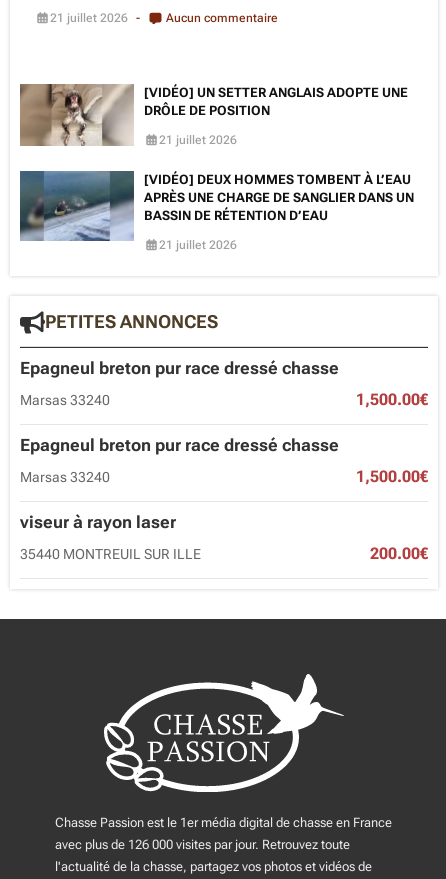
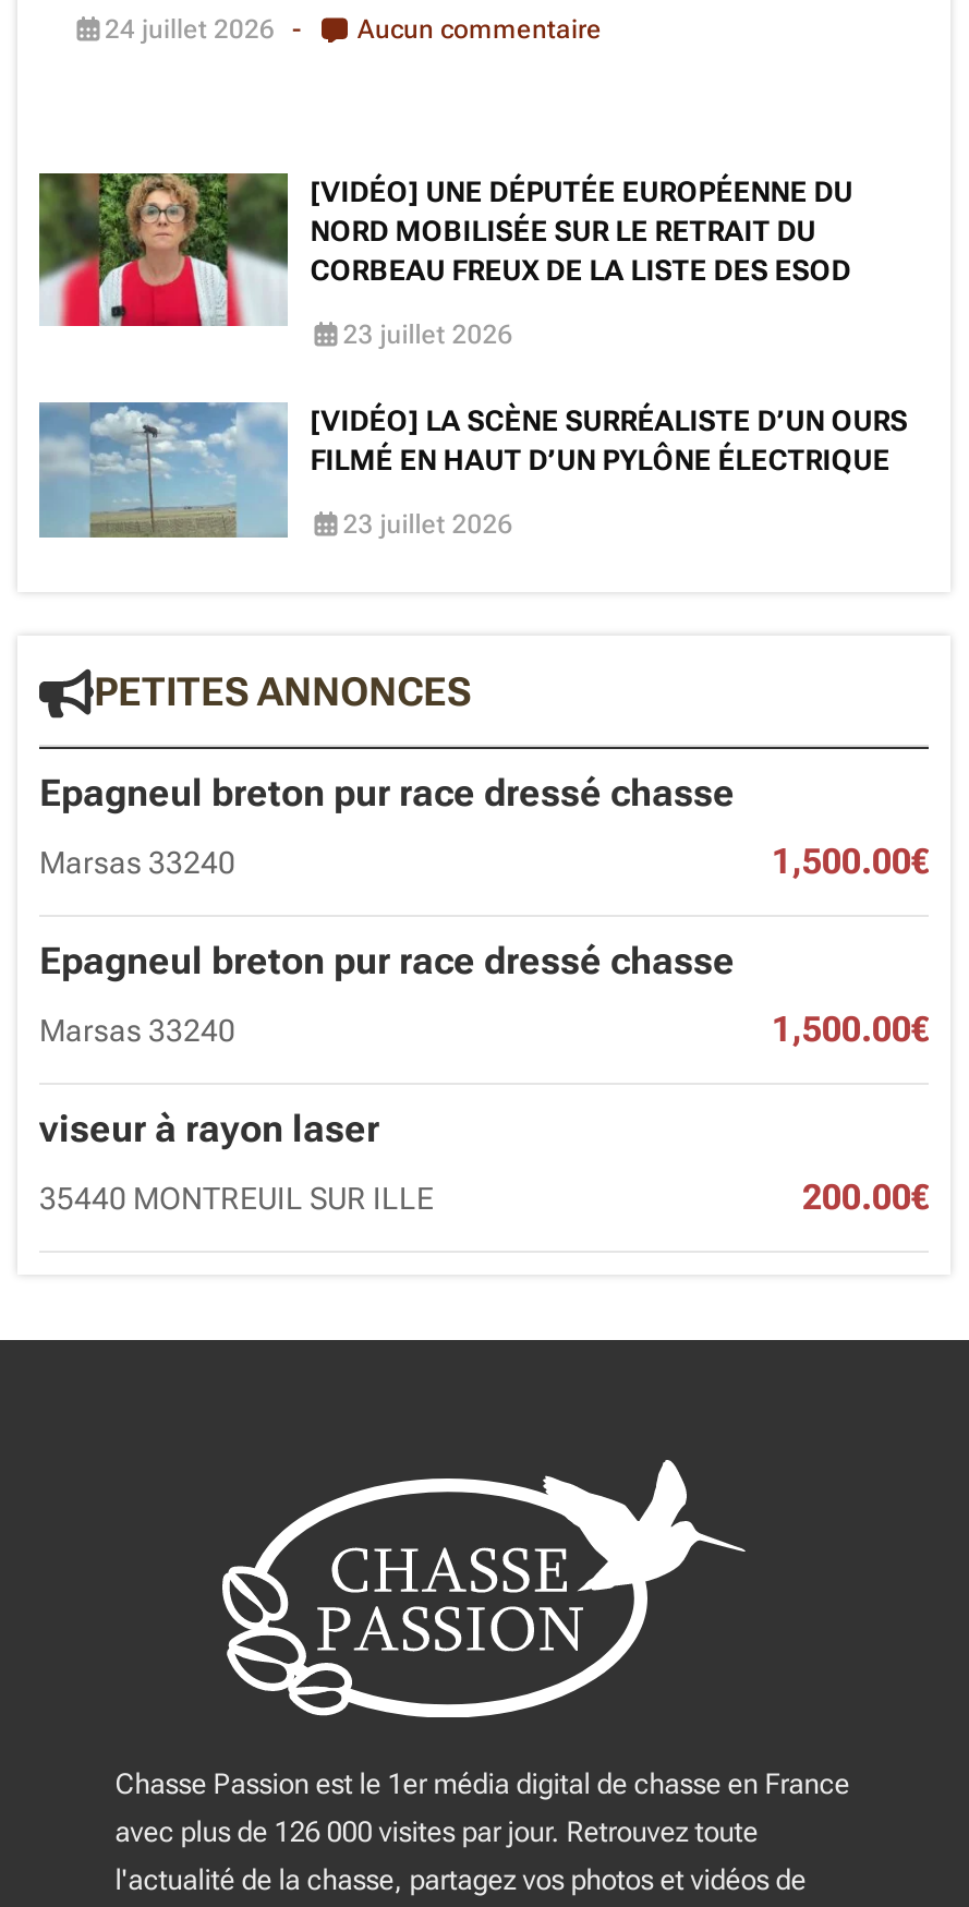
- 21 juillet 2026
+ 24 juillet 2026

- [image]
- [VIDÉO] UN SETTER ANGLAIS ADOPTE UNE
- DRÔLE DE POSITION
+ [image]
+ [VIDÉO] UNE DÉPUTÉE EUROPÉENNE DU
+ NORD MOBILISÉE SUR LE RETRAIT DU
+ CORBEAU FREUX DE LA LISTE DES ESOD

- 21 juillet 2026
+ 23 juillet 2026

- [image]
- [VIDÉO] DEUX HOMMES TOMBENT À L’EAU
- APRÈS UNE CHARGE DE SANGLIER DANS UN
- BASSIN DE RÉTENTION D’EAU
+ [image]
+ [VIDÉO] LA SCÈNE SURRÉALISTE D’UN OURS
+ FILMÉ EN HAUT D’UN PYLÔNE ÉLECTRIQUE

- 21 juillet 2026
+ 23 juillet 2026
